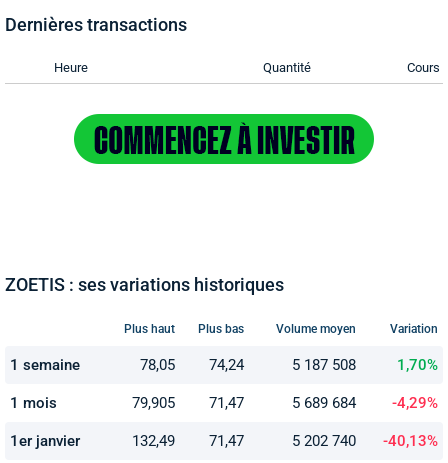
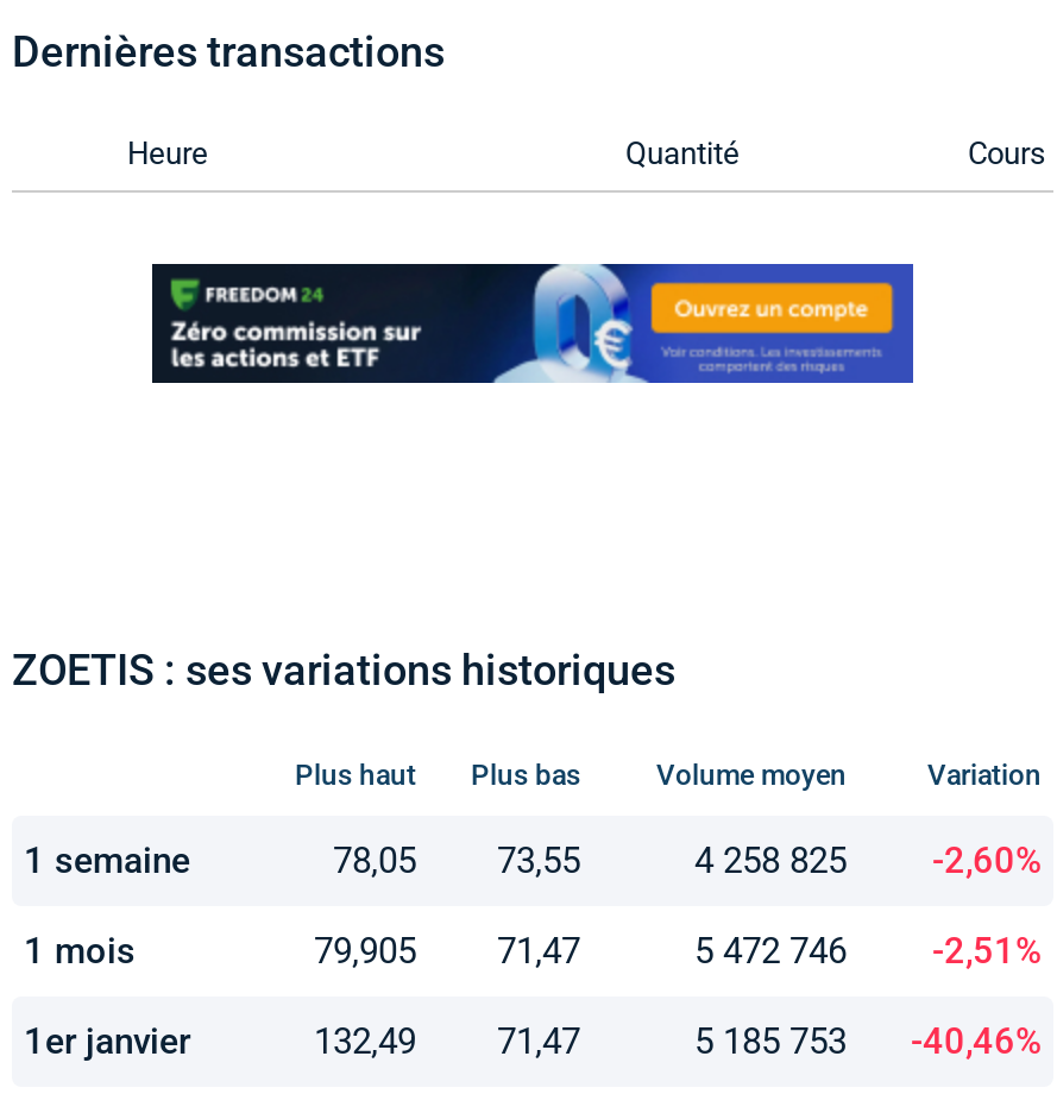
- [image]
+ [image]

- 78,05 74,24
+ 78,05 73,55

- 5 187 508
+ 4 258 825

- 1,70%
+ -2,60%

- 5 689 684
+ 5 472 746

- -4,29%
+ -2,51%

- 5 202 740
+ 5 185 753

- -40,13%
+ -40,46%
